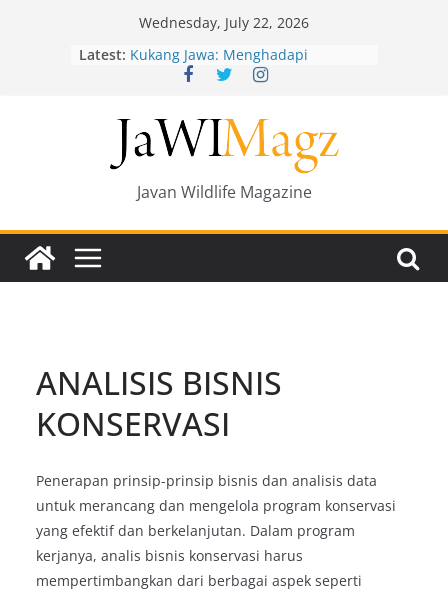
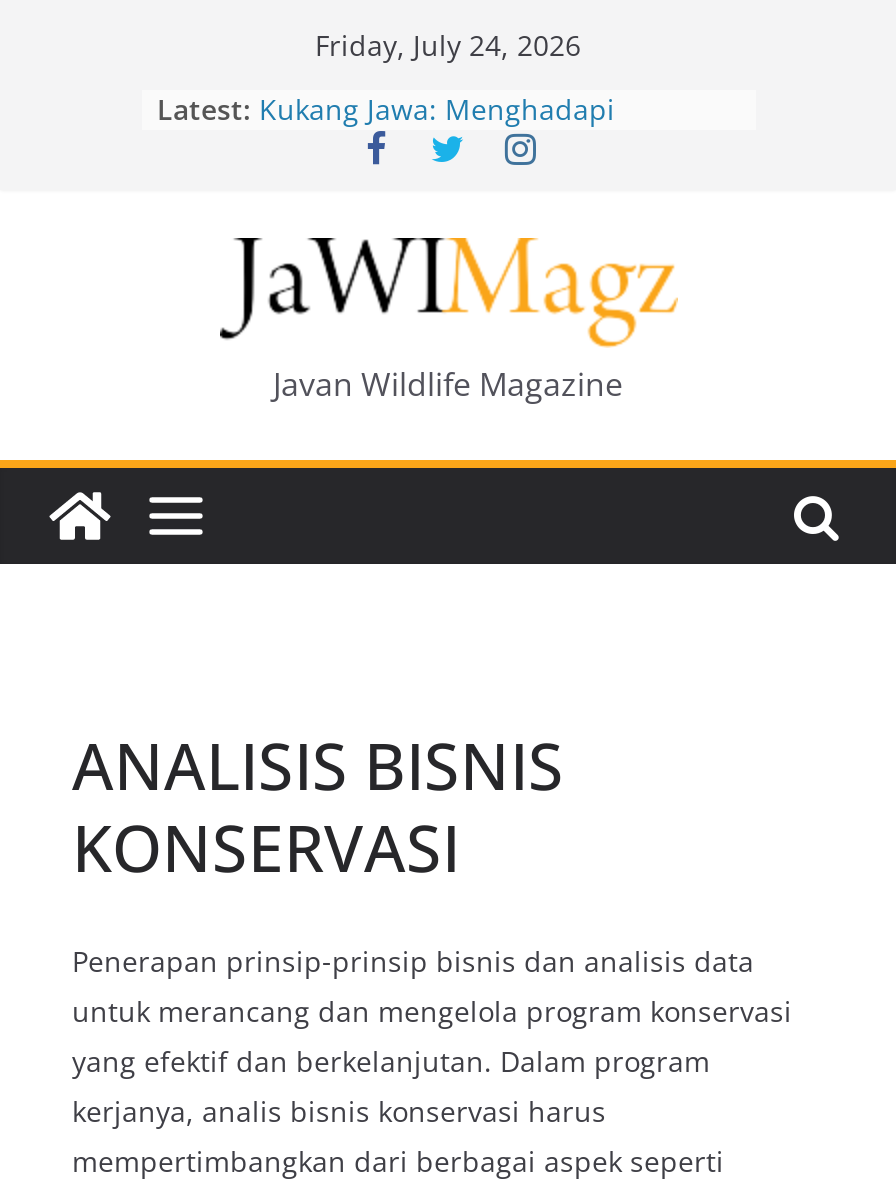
- Wednesday, July 22, 2026
+ Friday, July 24, 2026
